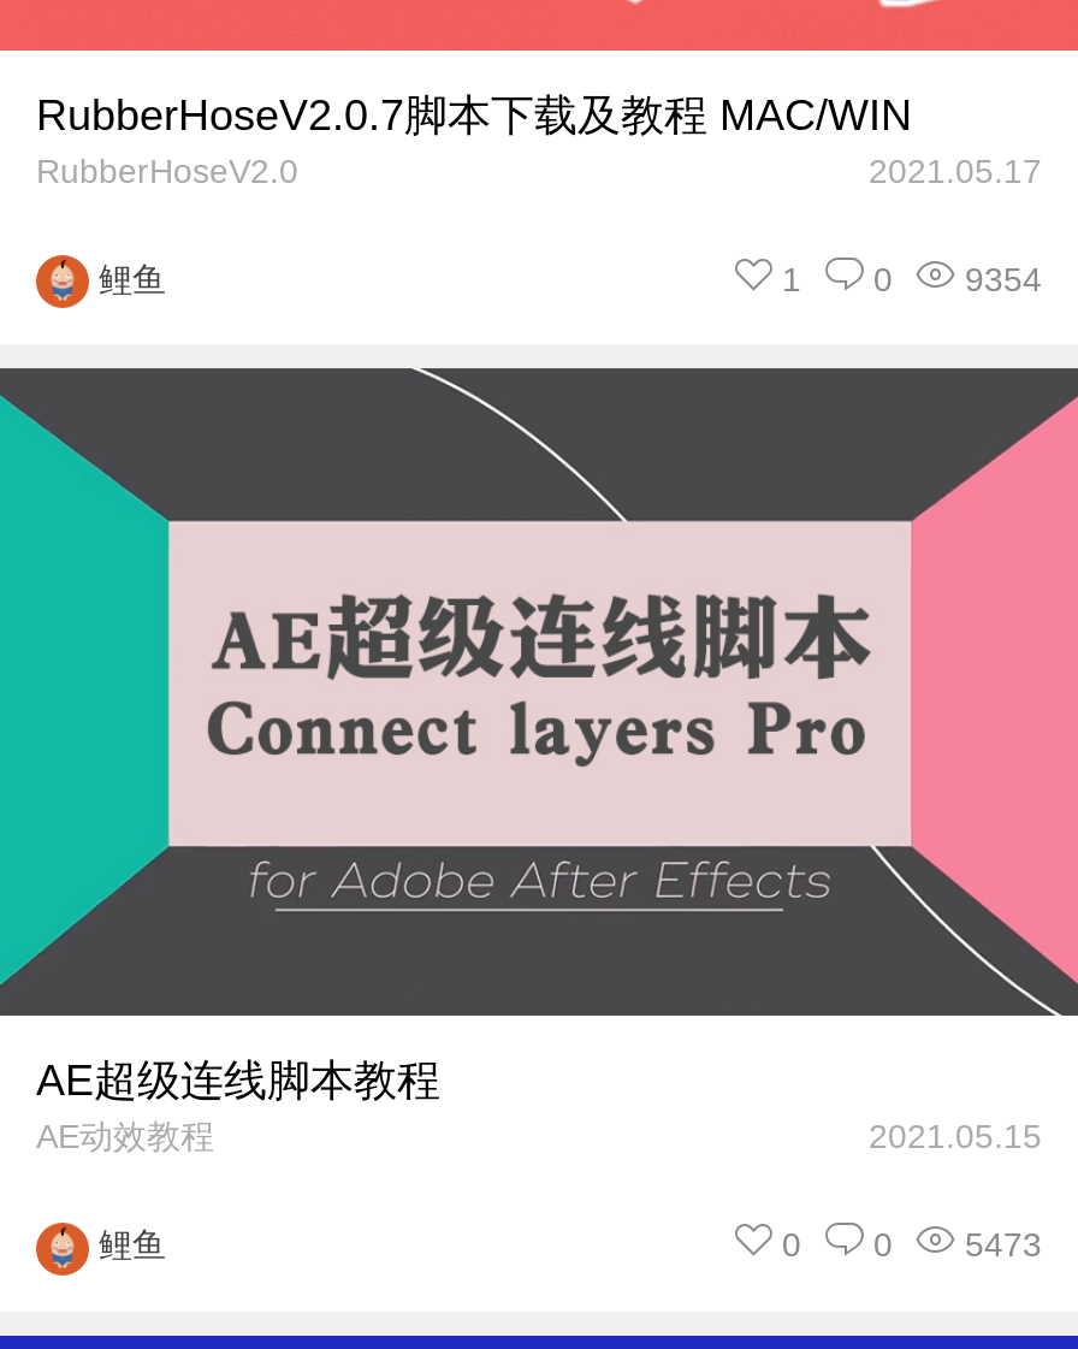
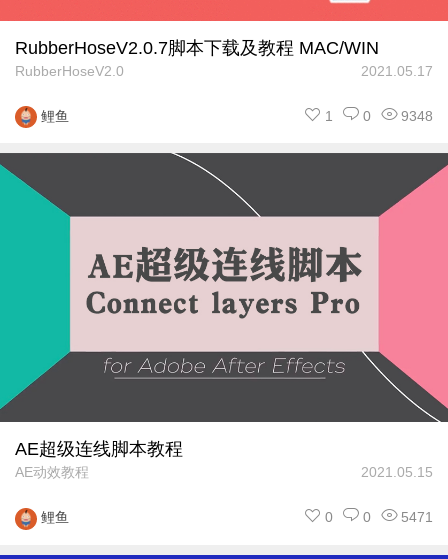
- 1 0 9354
+ 1 0 9348

- 0 0 5473
+ 0 0 5471
